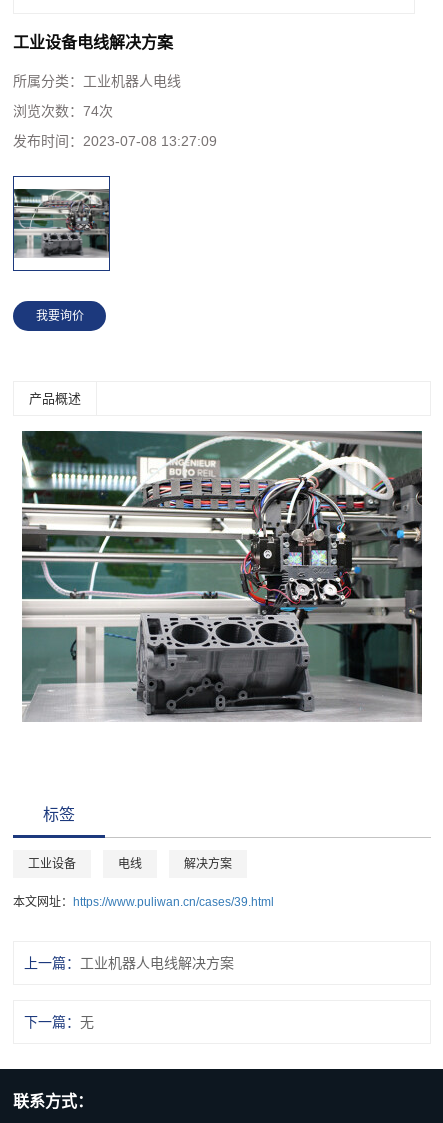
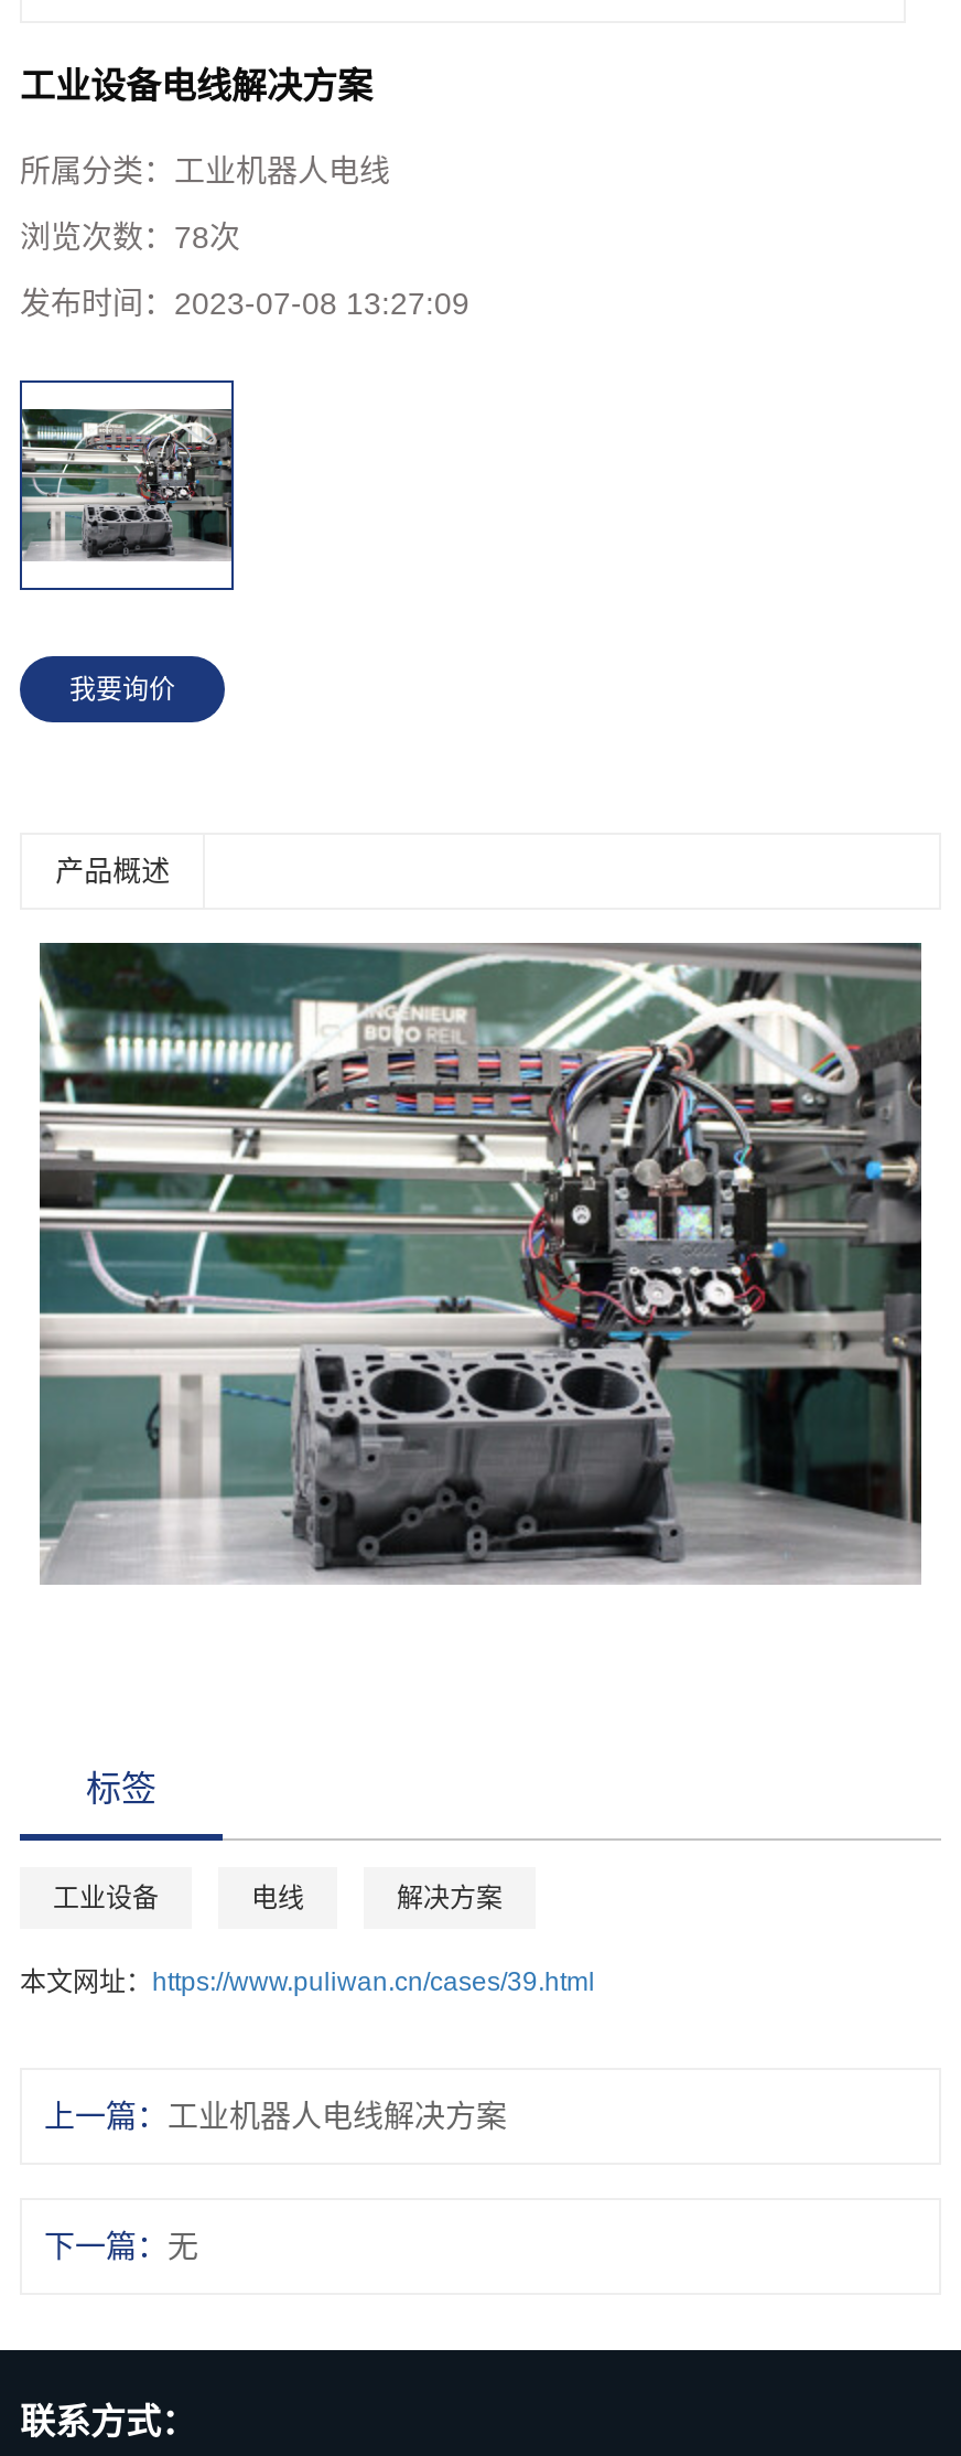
- 浏览次数：74次
+ 浏览次数：78次
